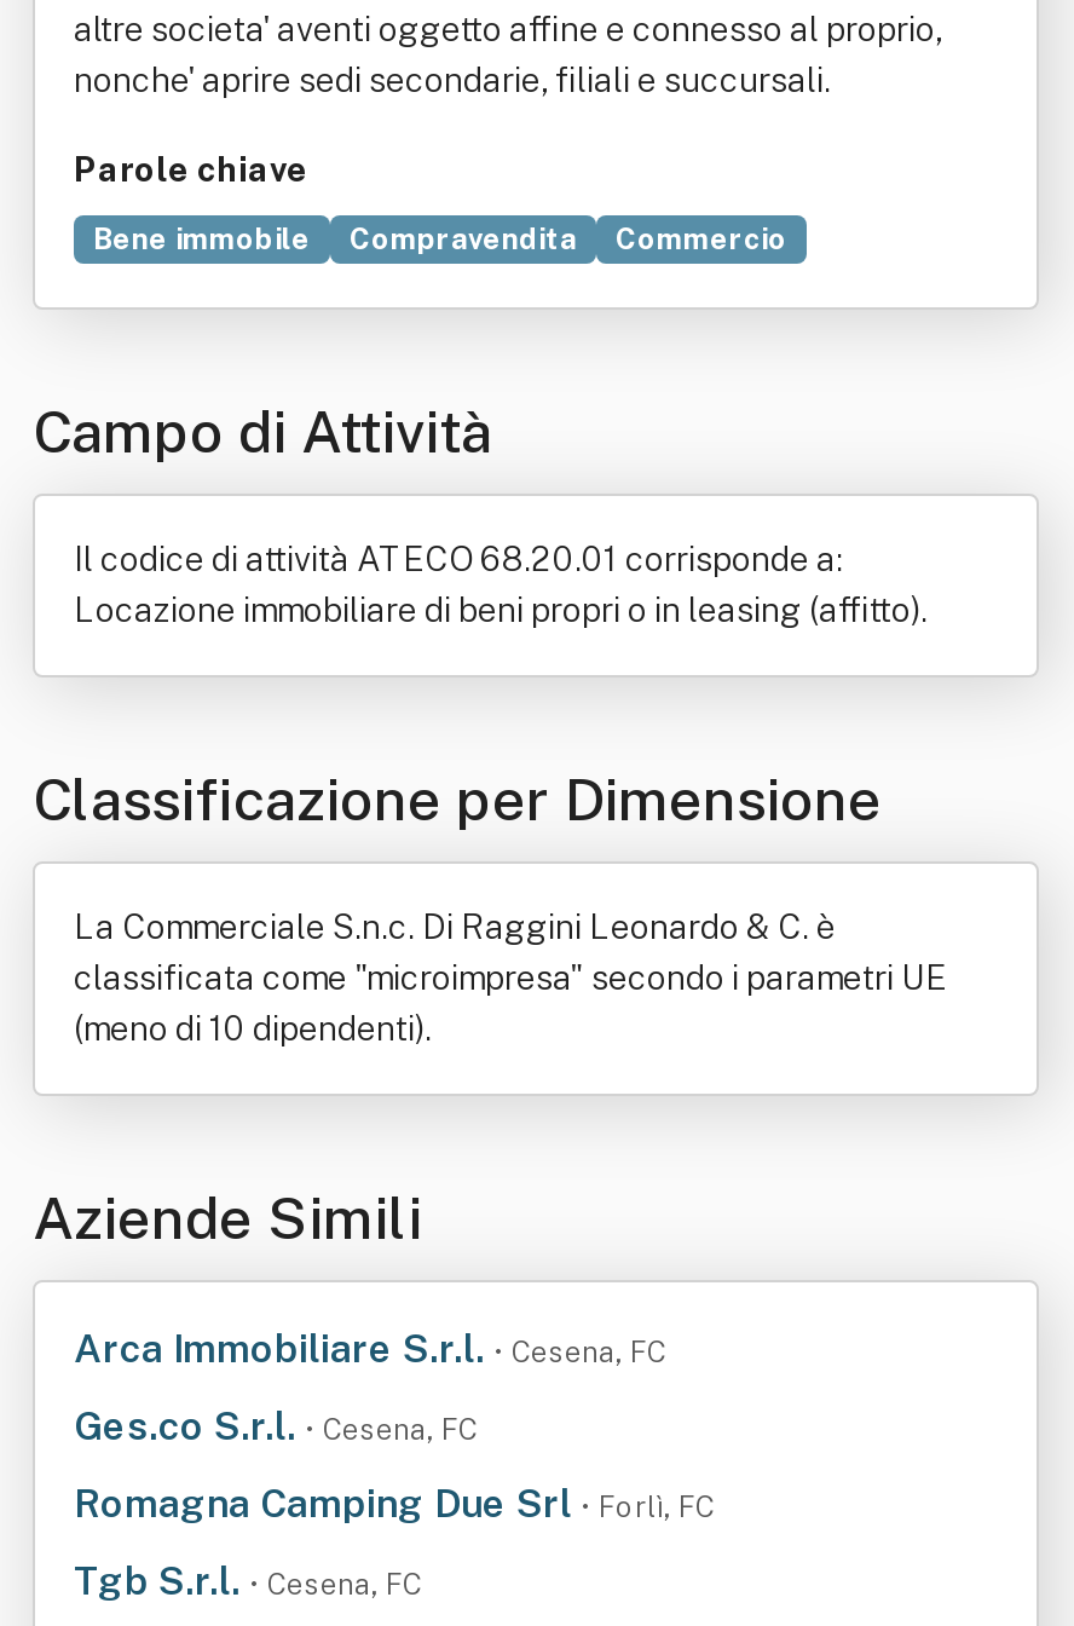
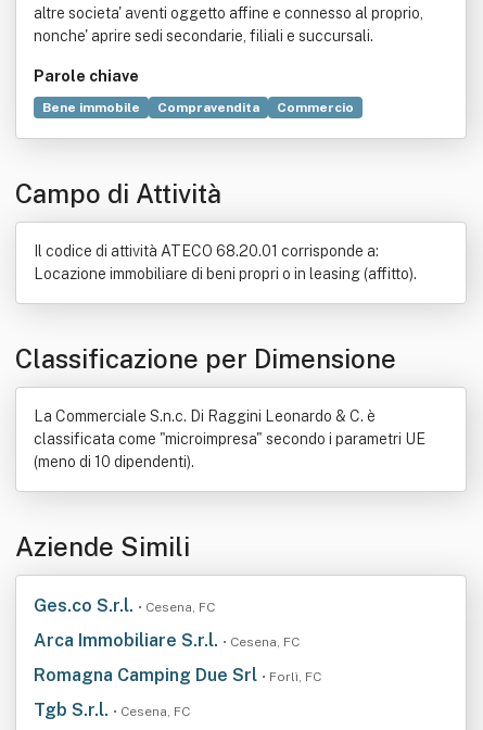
moved down: Arca Immobiliare S.r.l. • Cesena, FC

moved up: Ges.co S.r.l. • Cesena, FC
